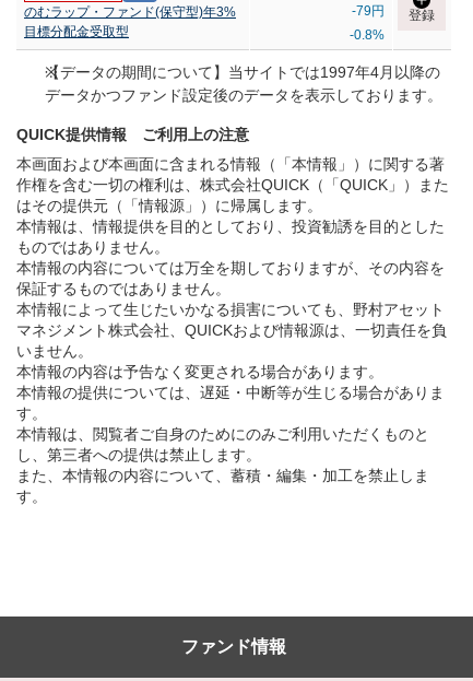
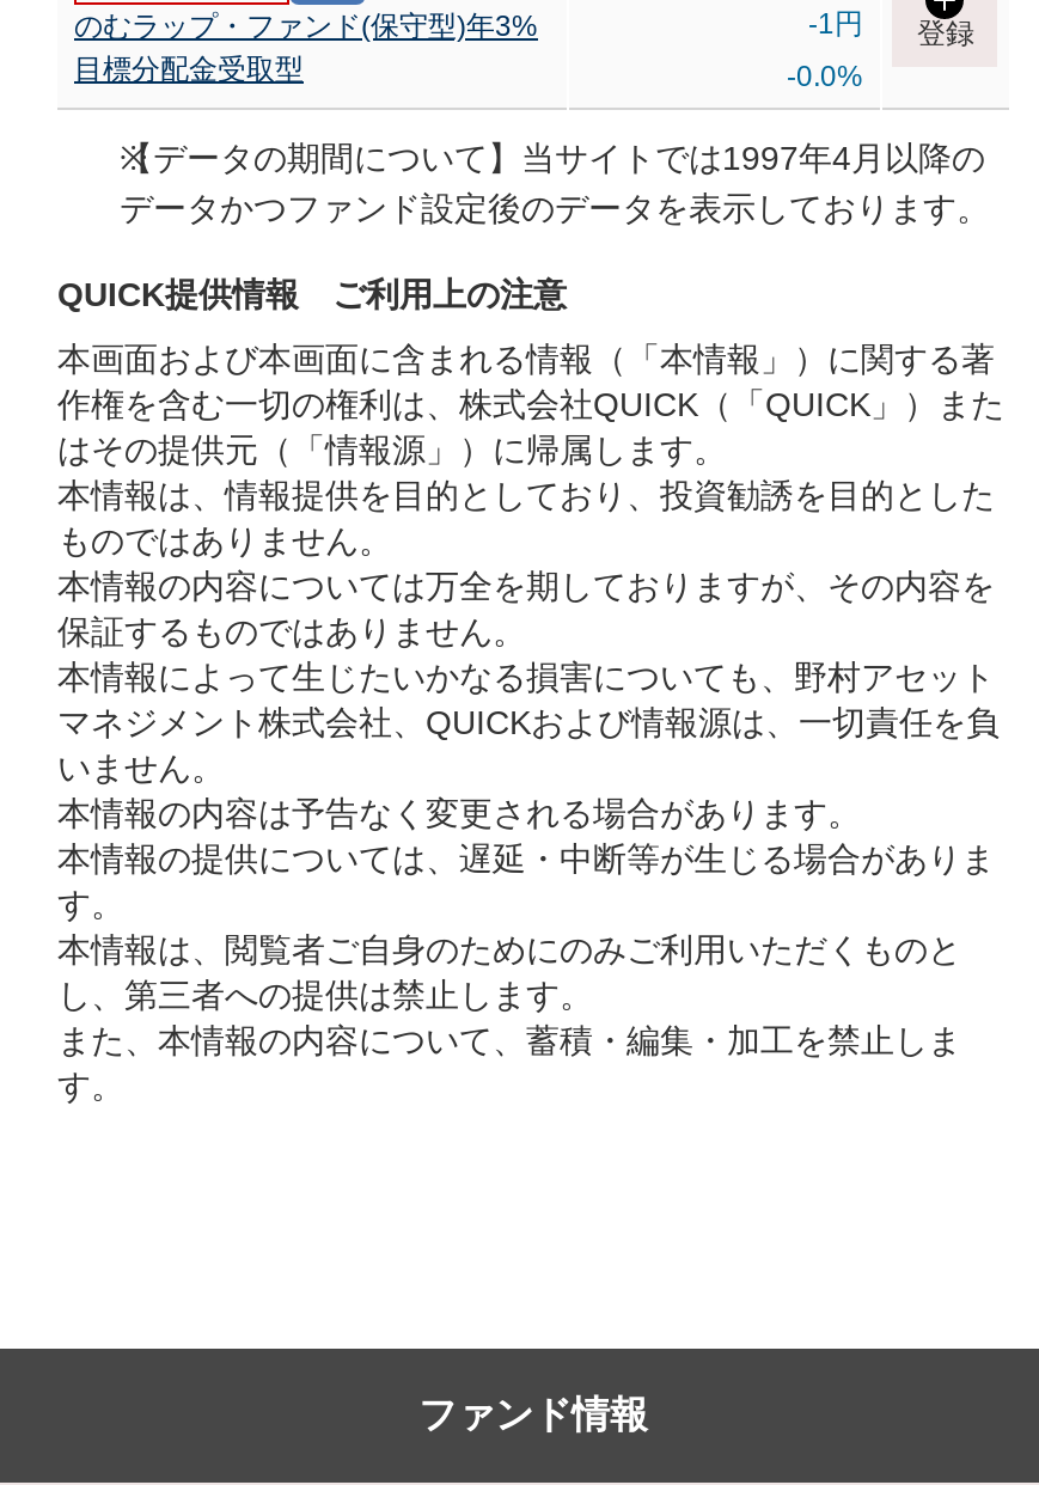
- -79円 登録
+ -1円 登録

- -0.8%
+ -0.0%
